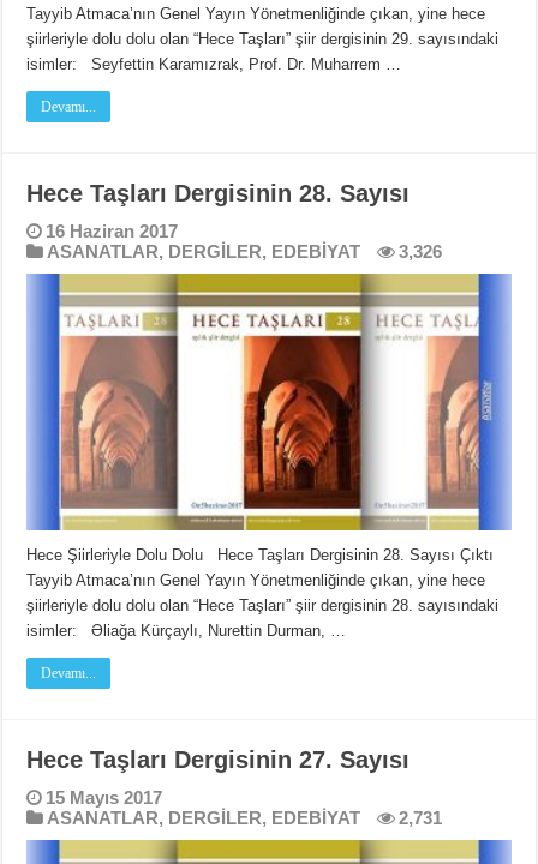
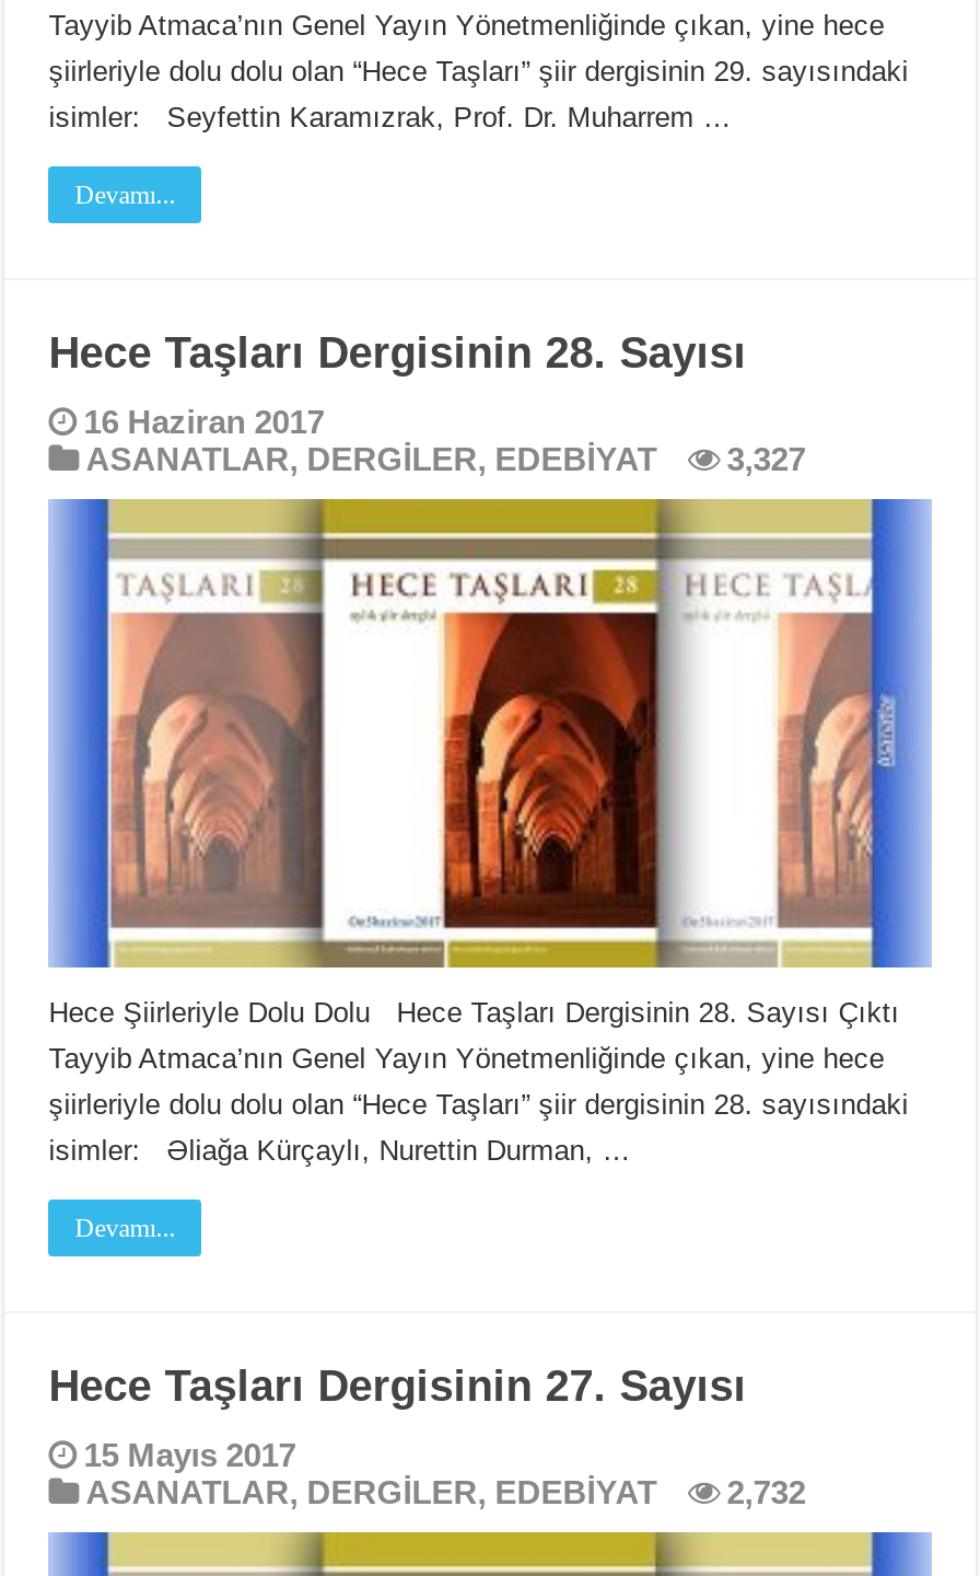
- ASANATLAR, DERGİLER, EDEBİYAT 3,326
+ ASANATLAR, DERGİLER, EDEBİYAT 3,327

- ASANATLAR, DERGİLER, EDEBİYAT 2,731
+ ASANATLAR, DERGİLER, EDEBİYAT 2,732
